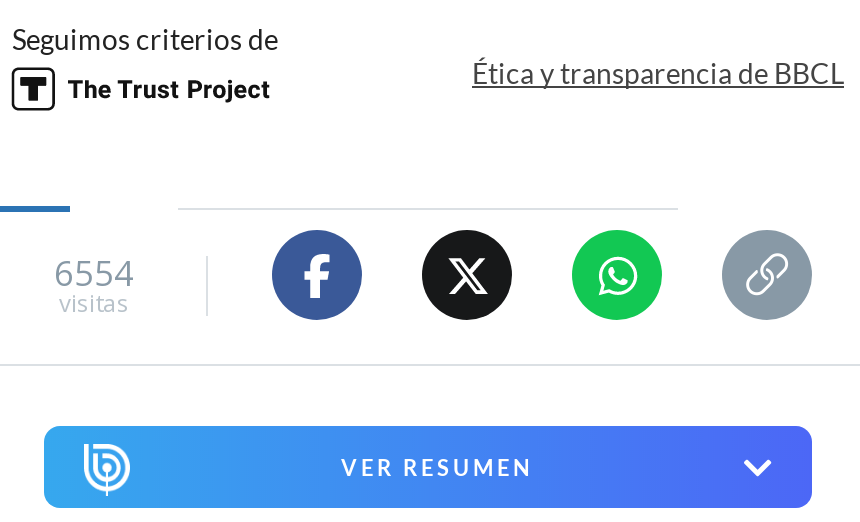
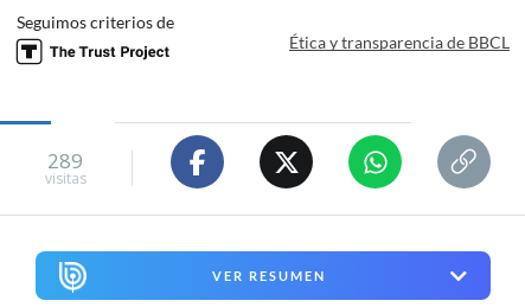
- 6554
+ 289
